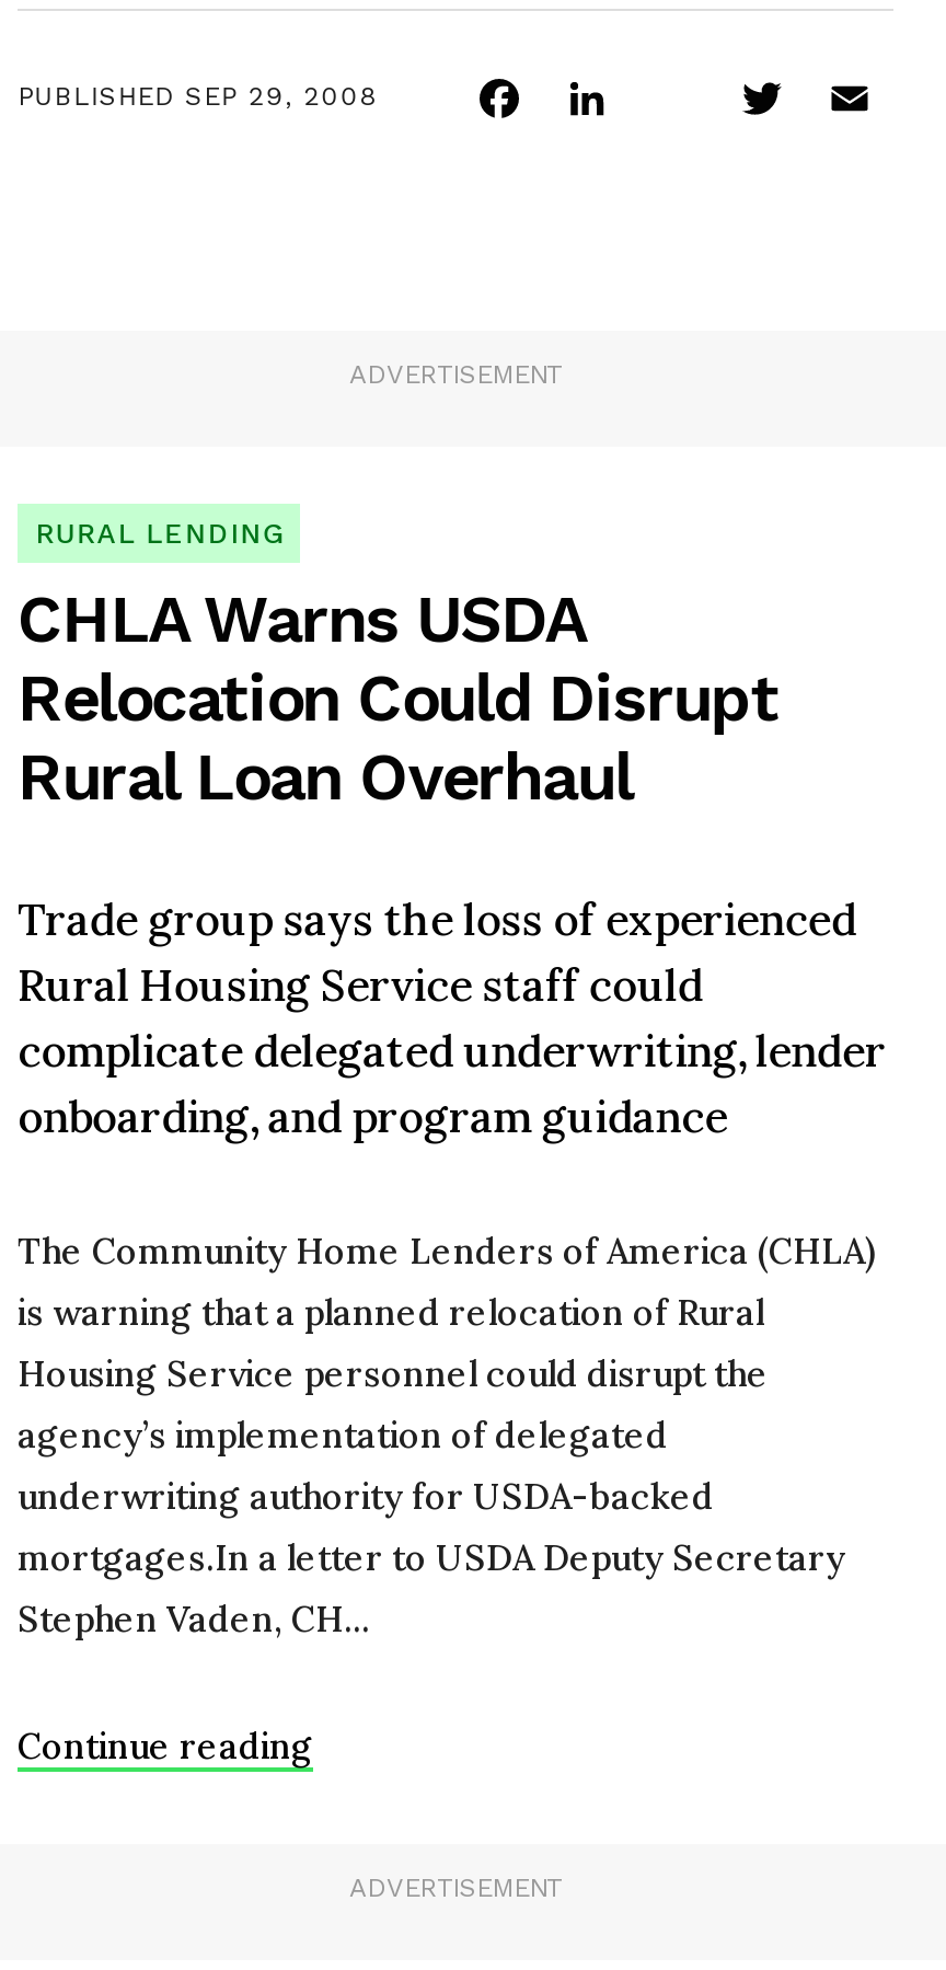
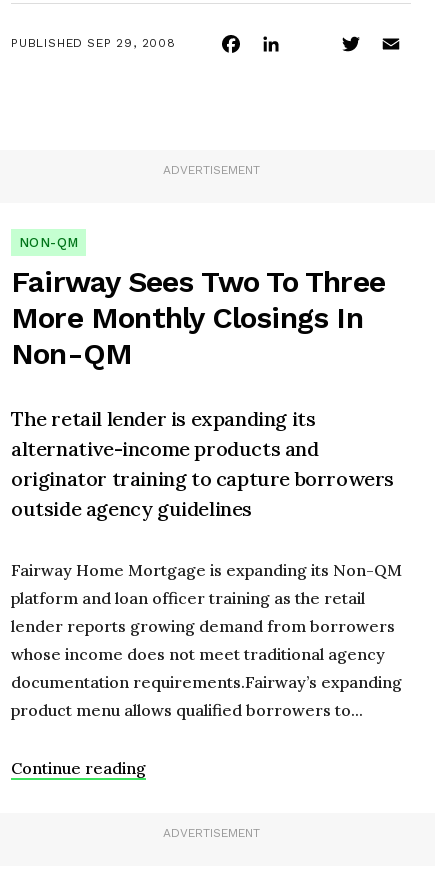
- RURAL LENDING
- CHLA Warns USDA
- Relocation Could Disrupt
- Rural Loan Overhaul
+ NON-QM
+ Fairway Sees Two To Three
+ More Monthly Closings In
+ Non-QM

- Trade group says the loss of experienced
- Rural Housing Service staff could
- complicate delegated underwriting, lender
- onboarding, and program guidance
+ The retail lender is expanding its
+ alternative-income products and
+ originator training to capture borrowers
+ outside agency guidelines

- The Community Home Lenders of America (CHLA)
- is warning that a planned relocation of Rural
- Housing Service personnel could disrupt the
- agency’s implementation of delegated
- underwriting authority for USDA-backed
- mortgages.In a letter to USDA Deputy Secretary
- Stephen Vaden, CH...
+ Fairway Home Mortgage is expanding its Non-QM
+ platform and loan officer training as the retail
+ lender reports growing demand from borrowers
+ whose income does not meet traditional agency
+ documentation requirements.Fairway’s expanding
+ product menu allows qualified borrowers to...
